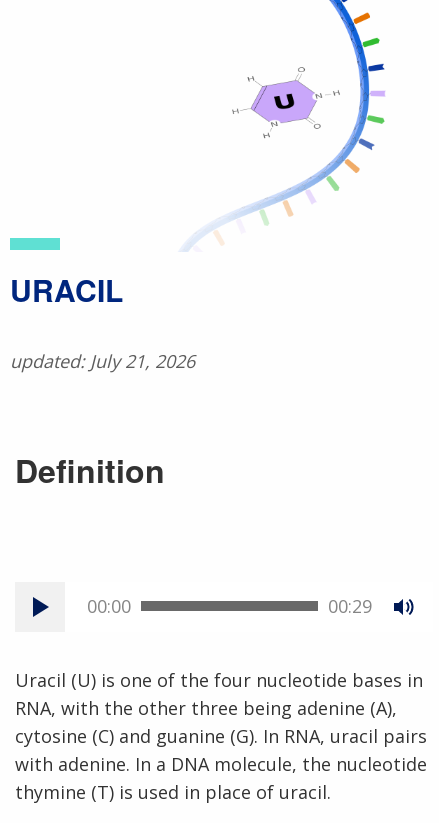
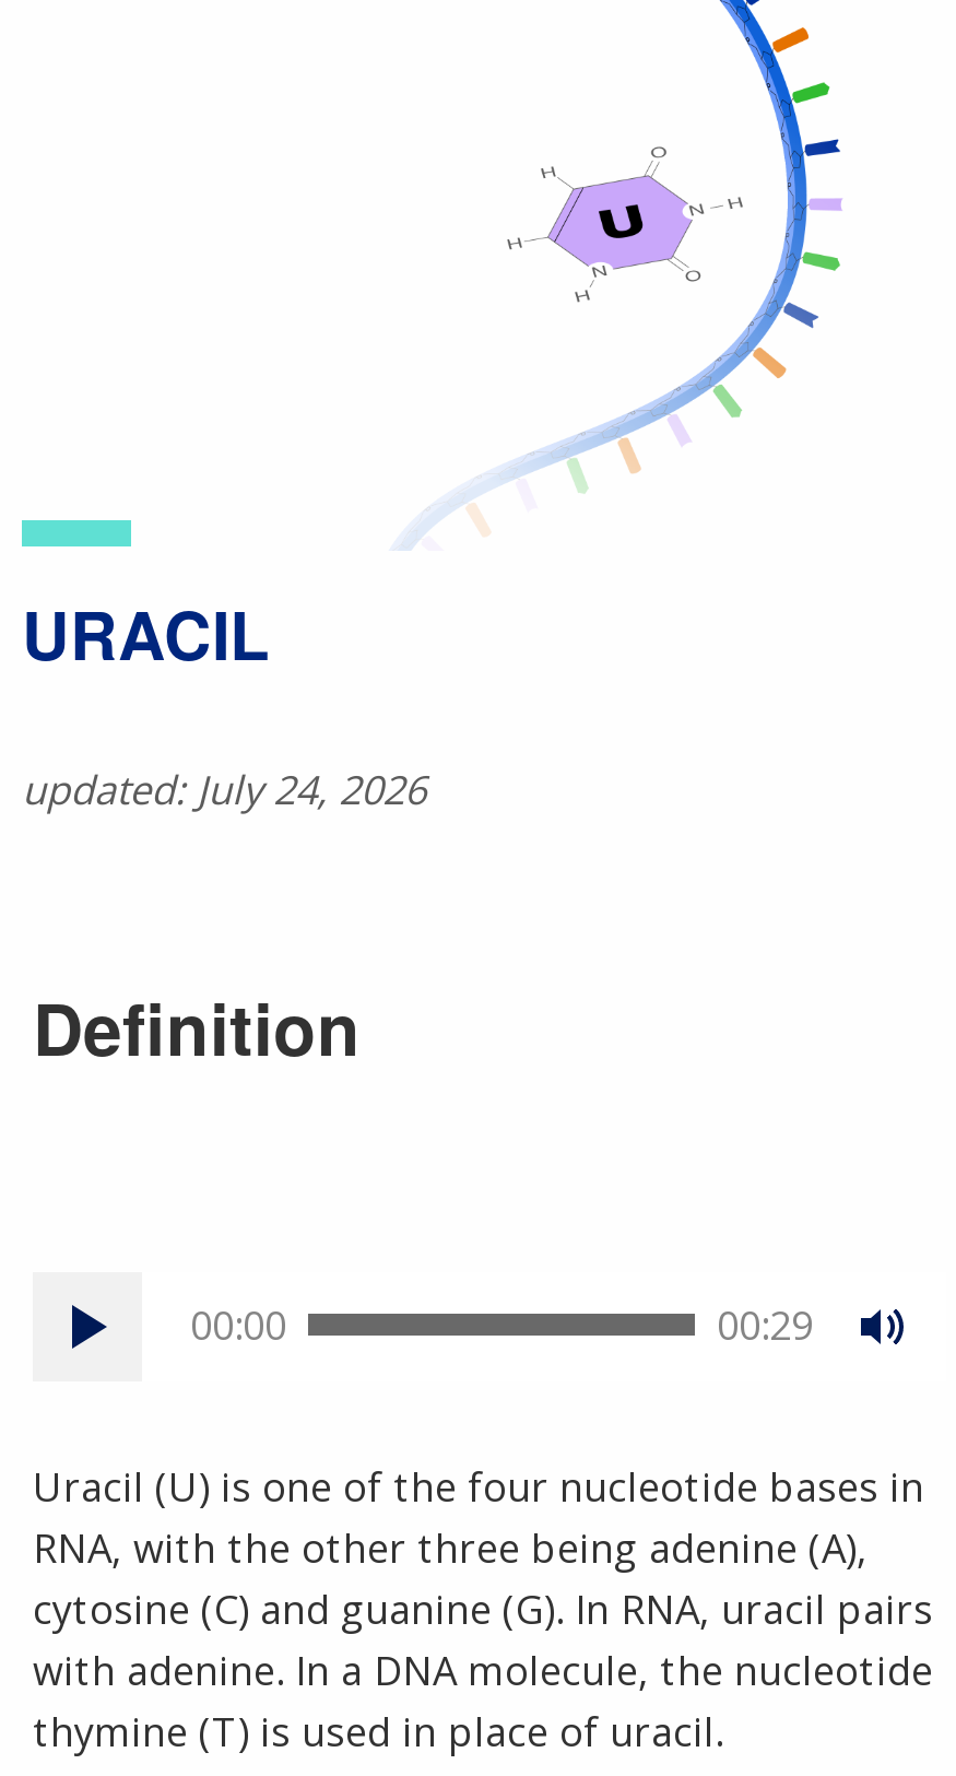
- updated: July 21, 2026
+ updated: July 24, 2026
